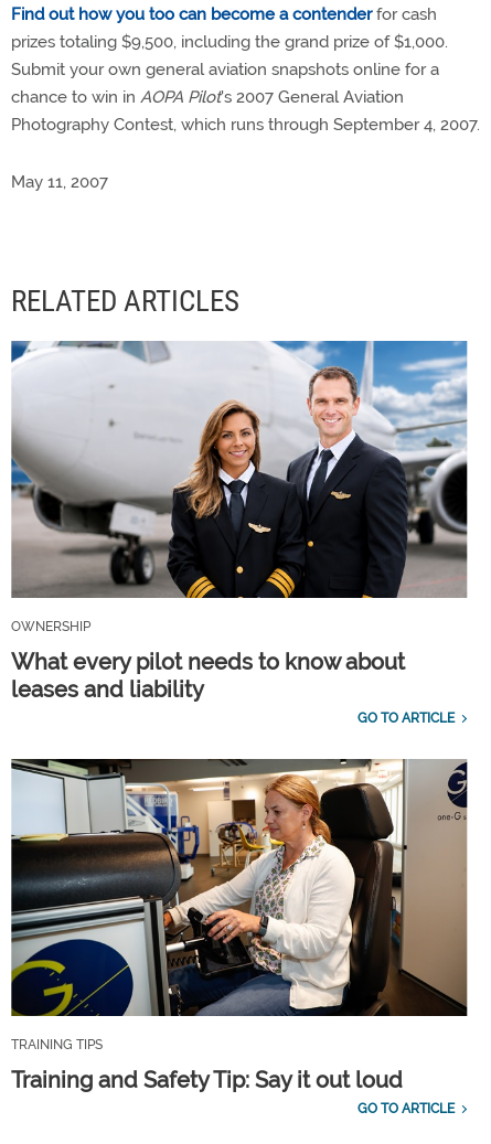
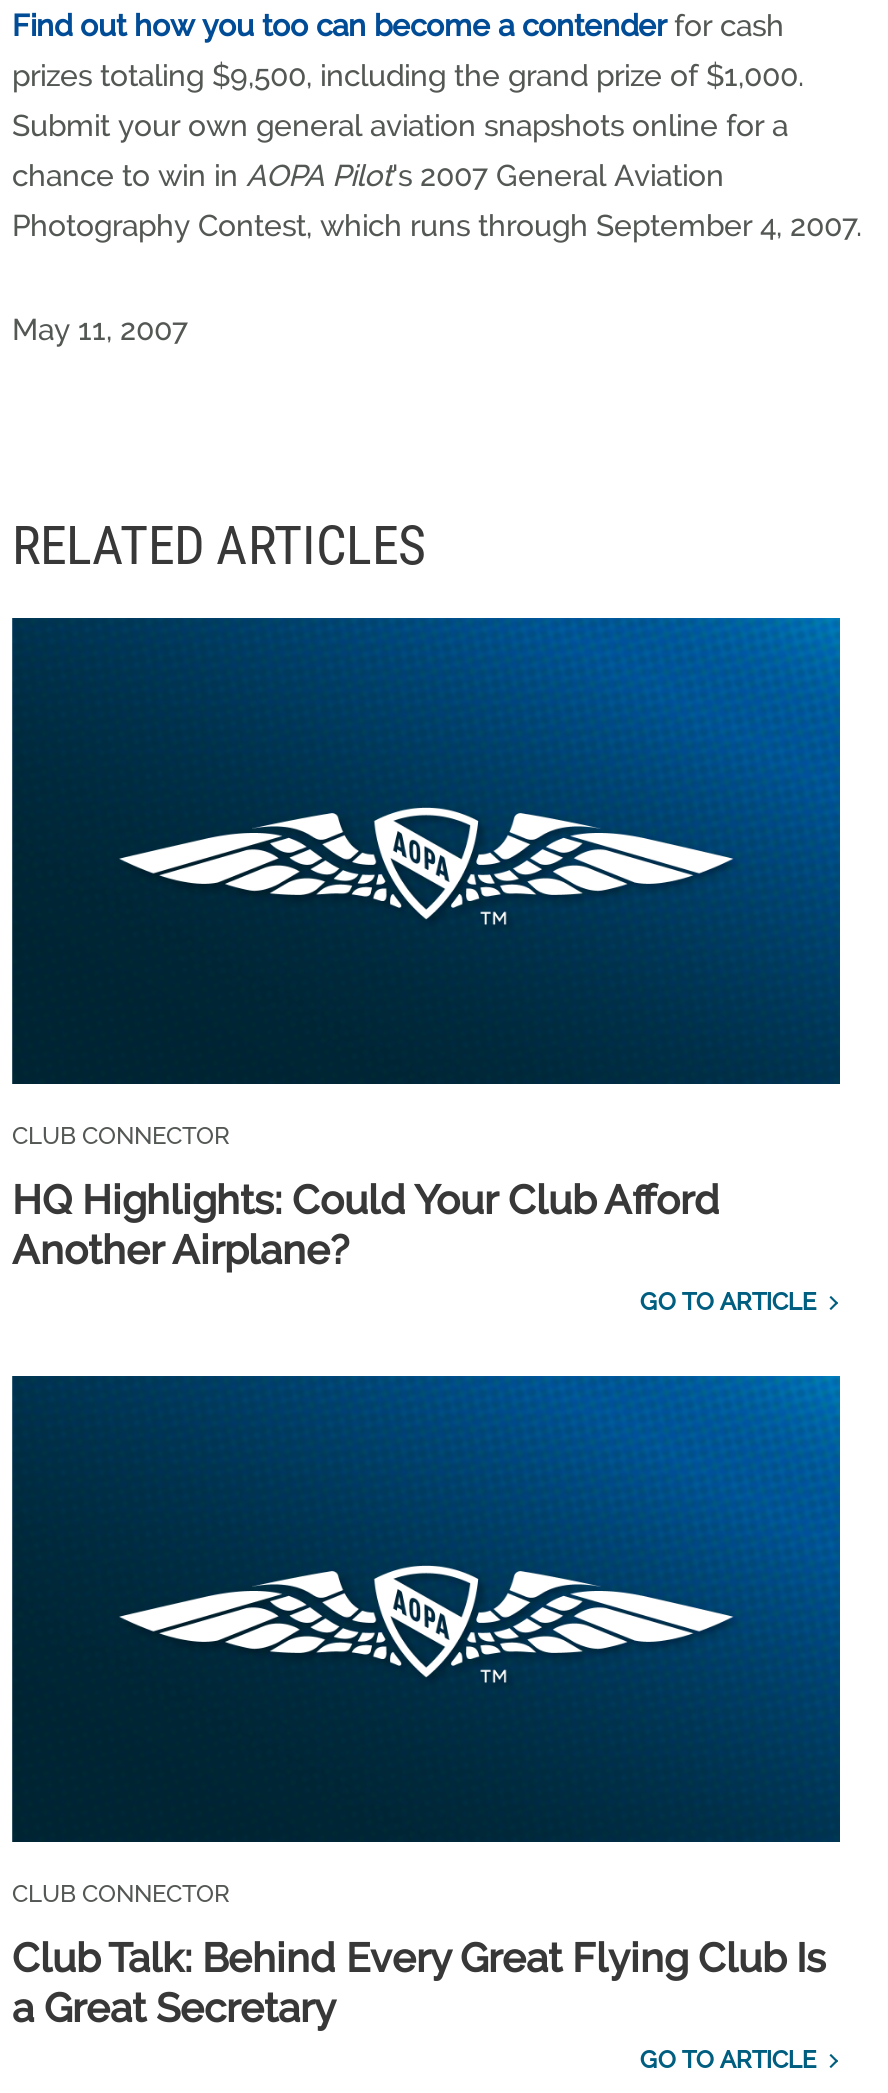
- [image]
- OWNERSHIP
+ [image]
+ CLUB CONNECTOR

- What every pilot needs to know about
- leases and liability
+ HQ Highlights: Could Your Club Afford
+ Another Airplane?

- [image]
- TRAINING TIPS
+ [image]
+ CLUB CONNECTOR

- Training and Safety Tip: Say it out loud
+ Club Talk: Behind Every Great Flying Club Is
+ a Great Secretary
